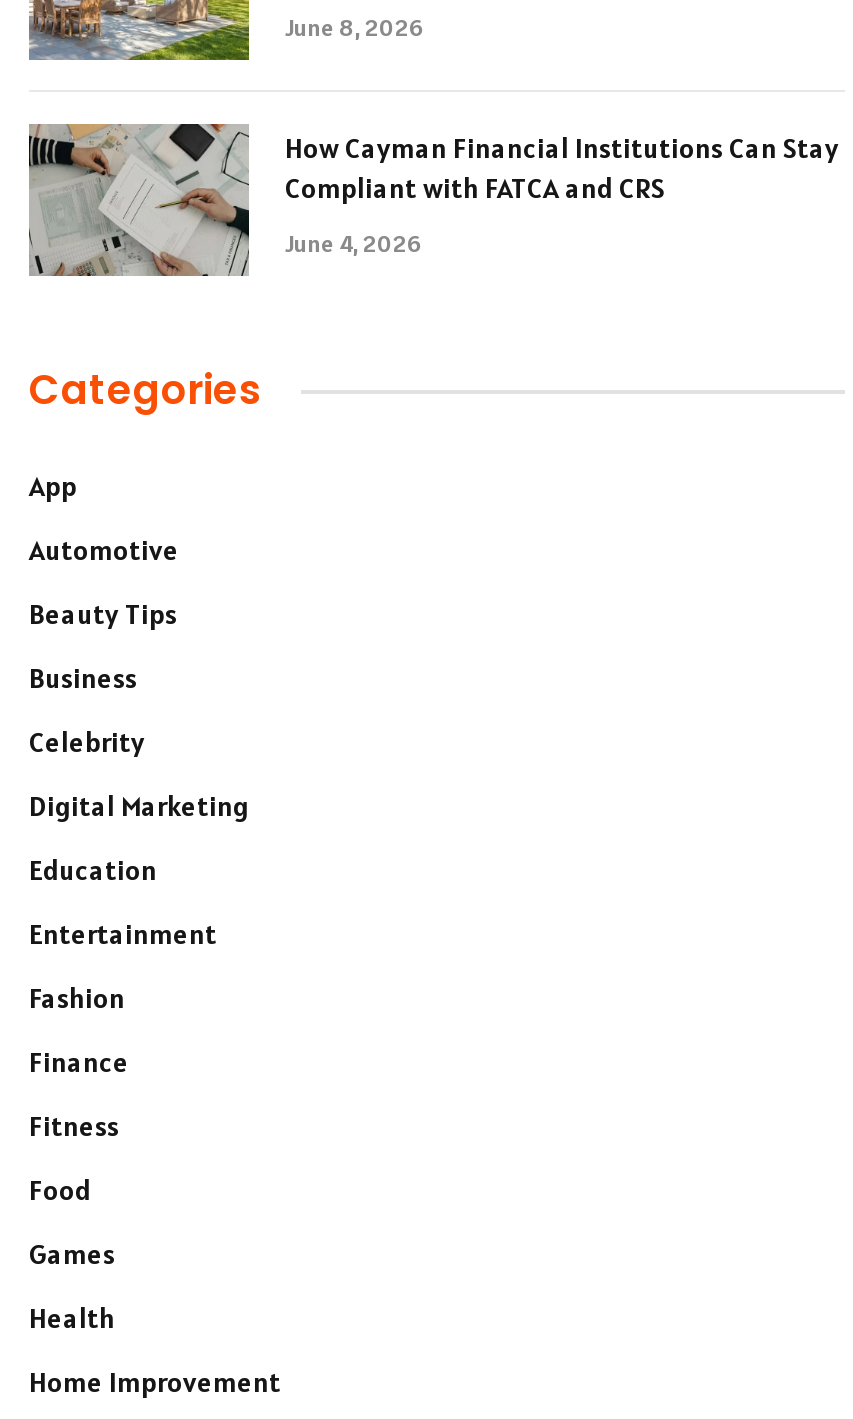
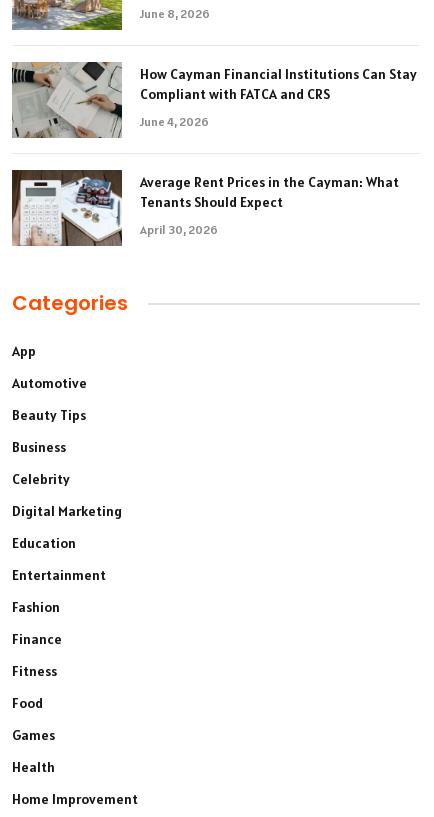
+ [image]
+ Average Rent Prices in the Cayman: What
+ Tenants Should Expect
+ April 30, 2026
